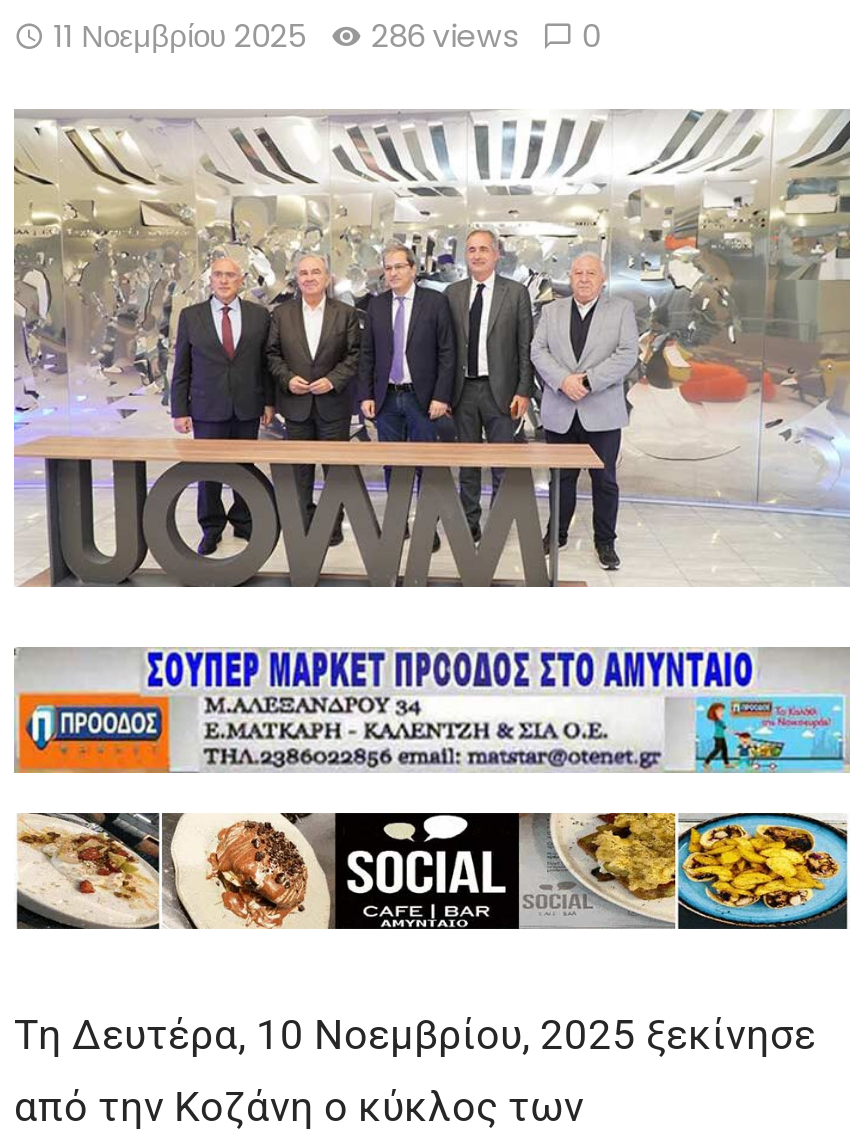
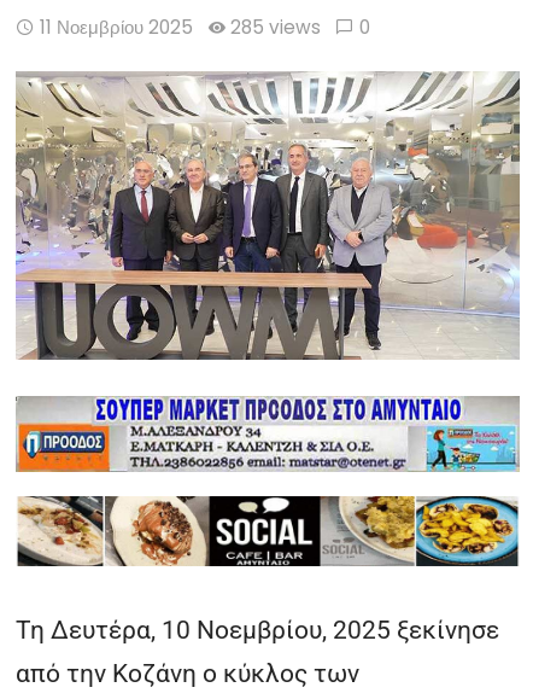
- 11 Νοεμβρίου 2025 286 views 0
+ 11 Νοεμβρίου 2025 285 views 0
